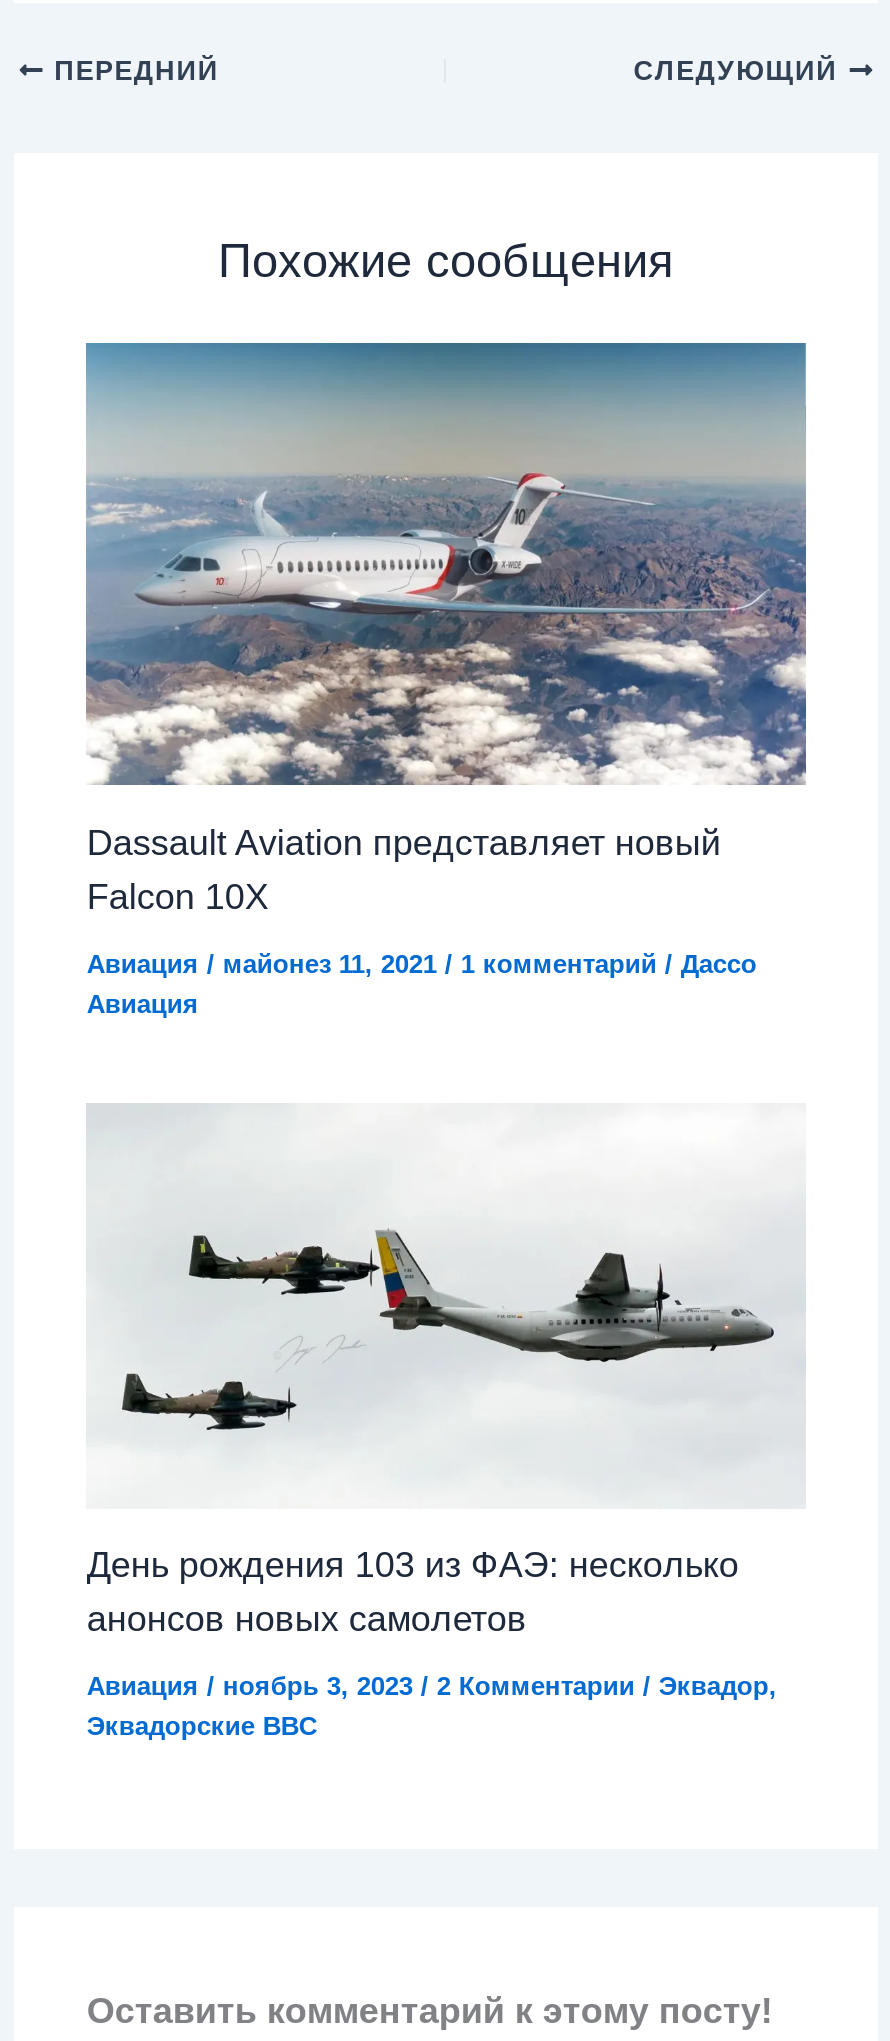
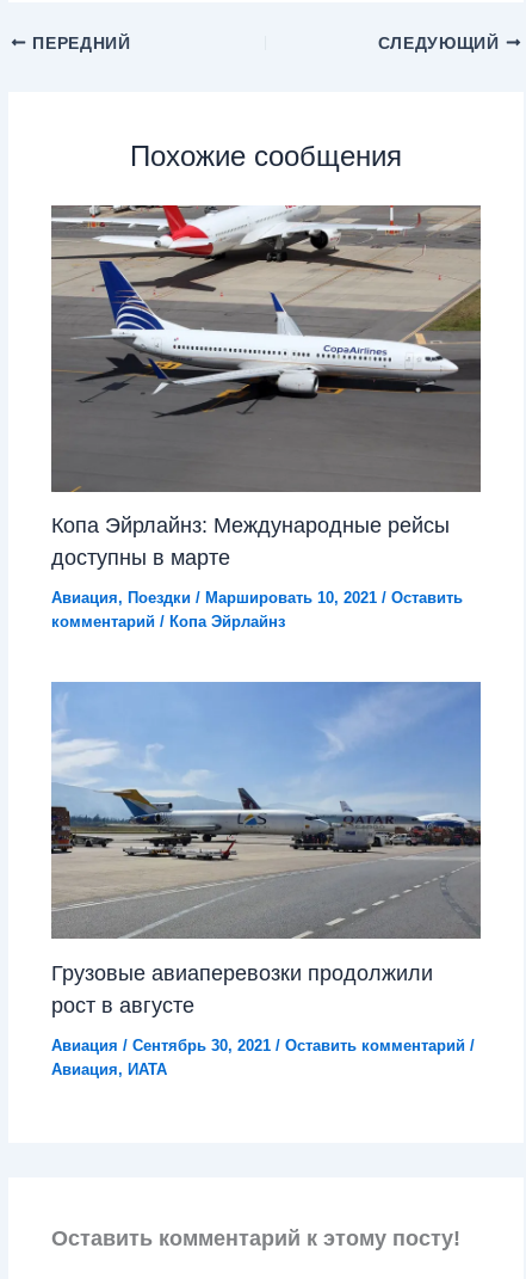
- [image]
- Dassault Aviation представляет новый
- Falcon 10X
+ [image]
+ Копа Эйрлайнз: Международные рейсы
+ доступны в марте

- Авиация / майонез 11, 2021 / 1 комментарий / Дассо
- Авиация
+ Авиация, Поездки / Маршировать 10, 2021 / Оставить
+ комментарий / Копа Эйрлайнз

- [image]
- День рождения 103 из ФАЭ: несколько
- анонсов новых самолетов
+ [image]
+ Грузовые авиаперевозки продолжили
+ рост в августе

- Авиация / ноябрь 3, 2023 / 2 Комментарии / Эквадор,
- Эквадорские ВВС
+ Авиация / Сентябрь 30, 2021 / Оставить комментарий /
+ Авиация, ИАТА
